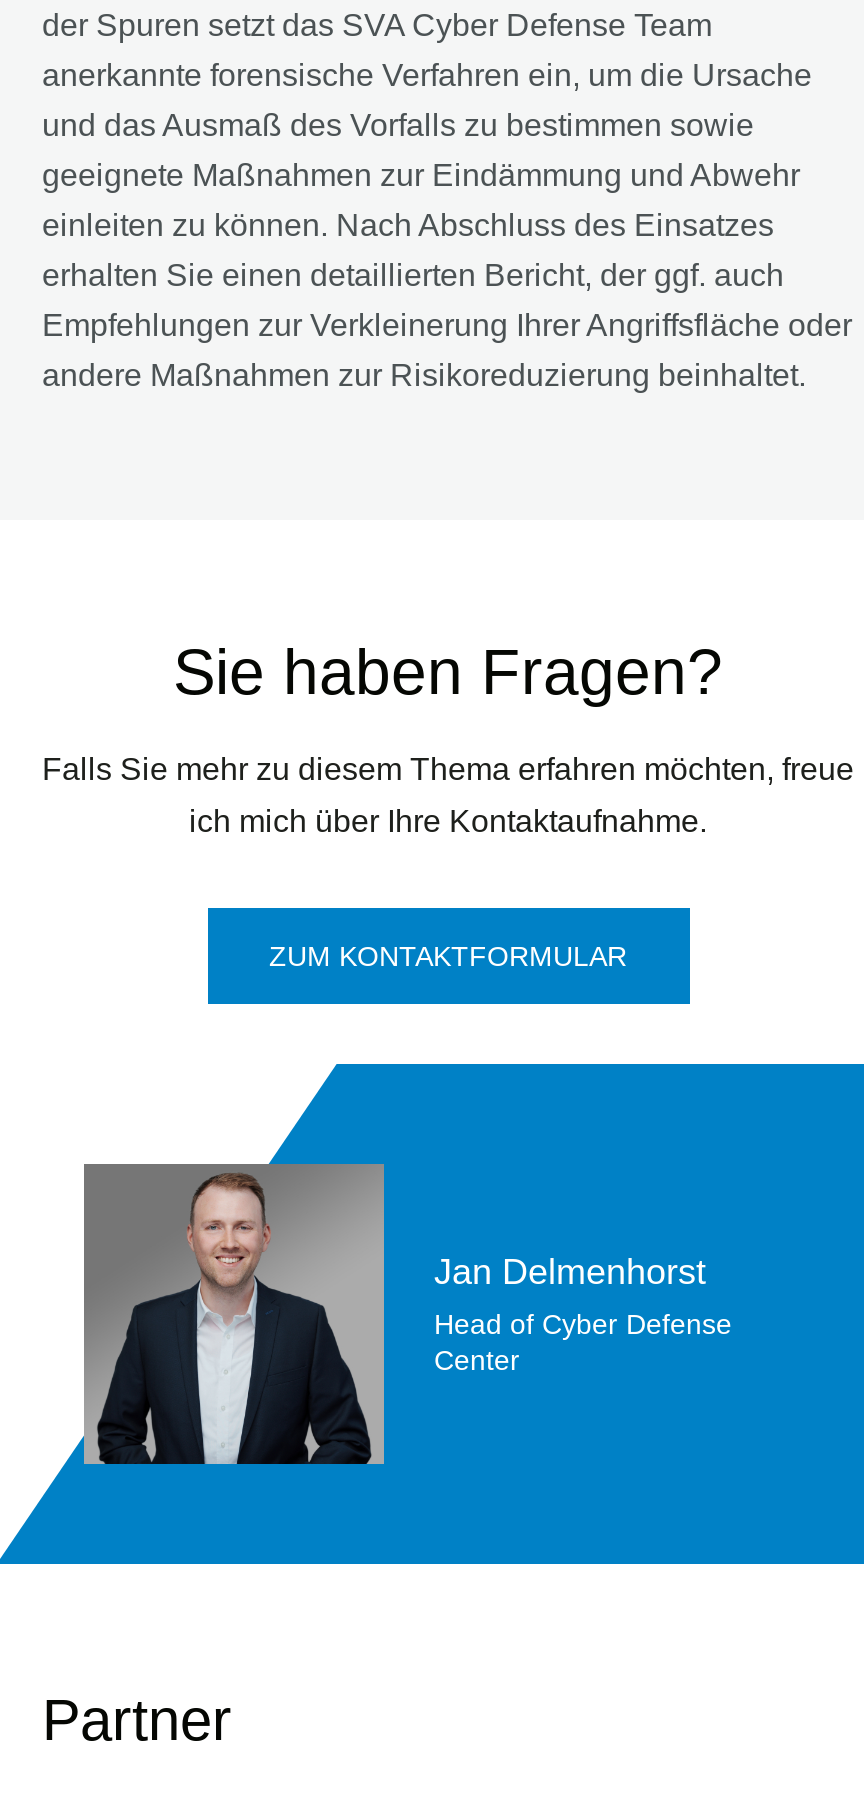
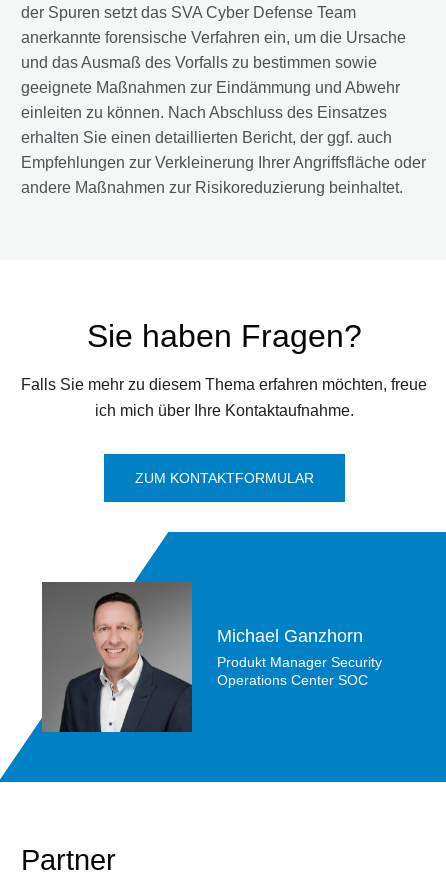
- [image]
- Jan Delmenhorst
- Head of Cyber Defense
- Center
+ [image]
+ Michael Ganzhorn
+ Produkt Manager Security
+ Operations Center SOC
